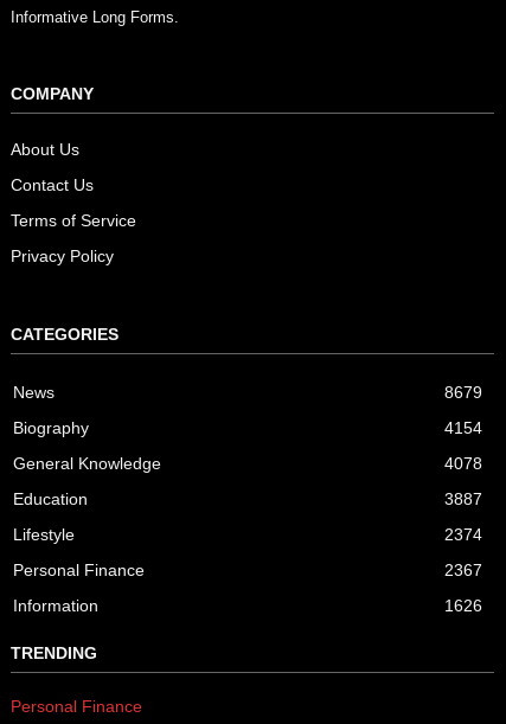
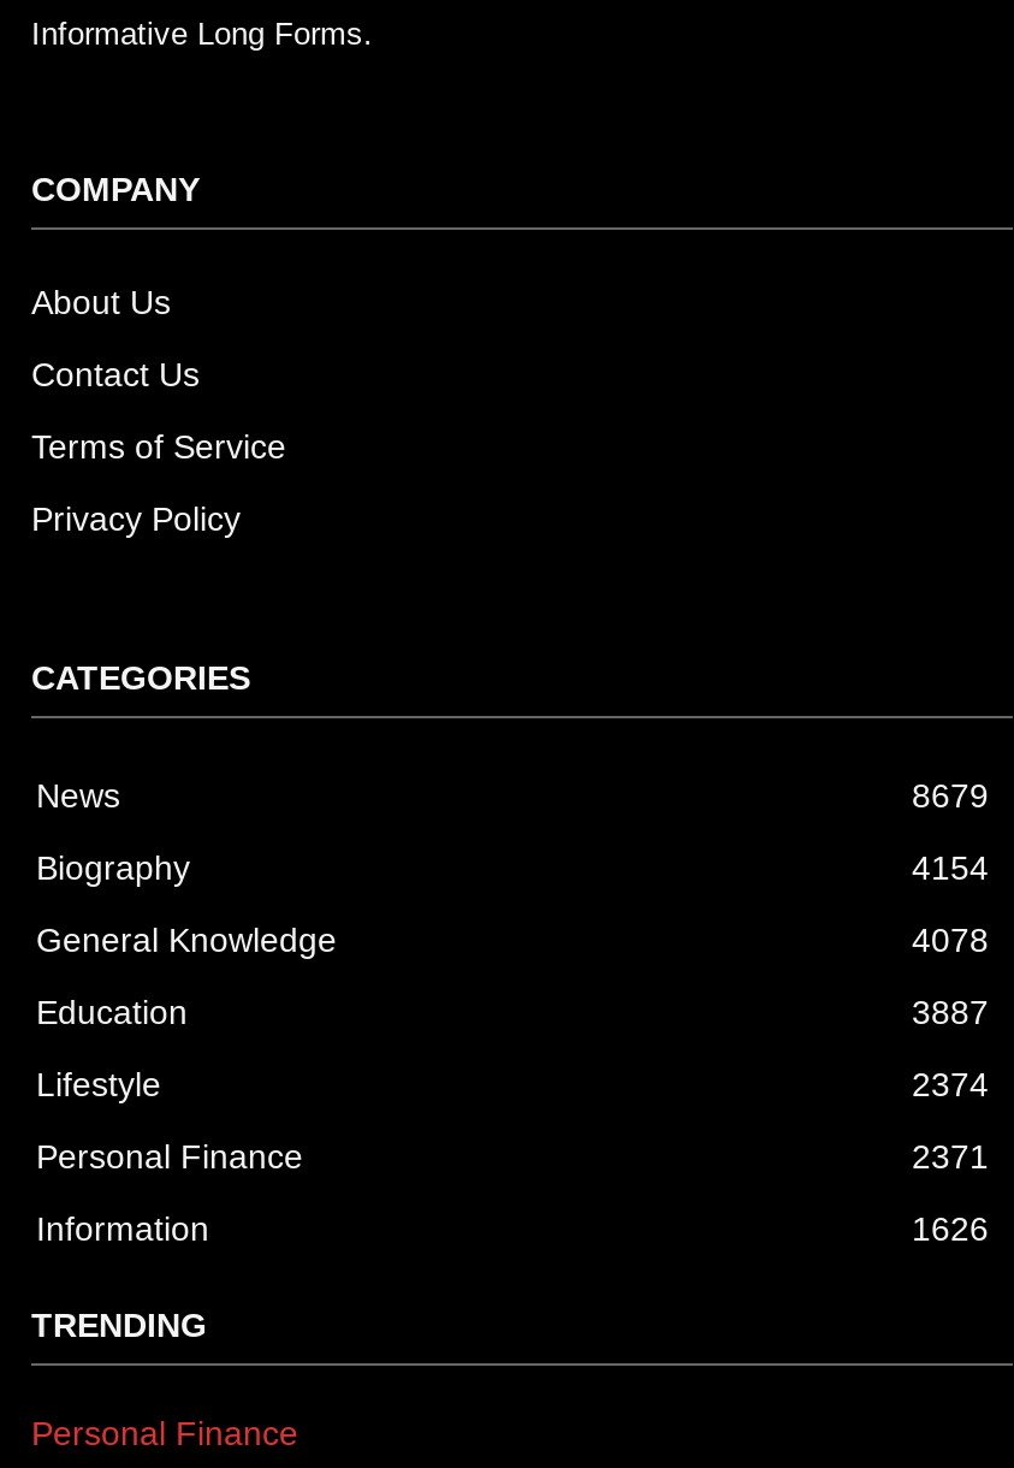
- 2367
+ 2371
